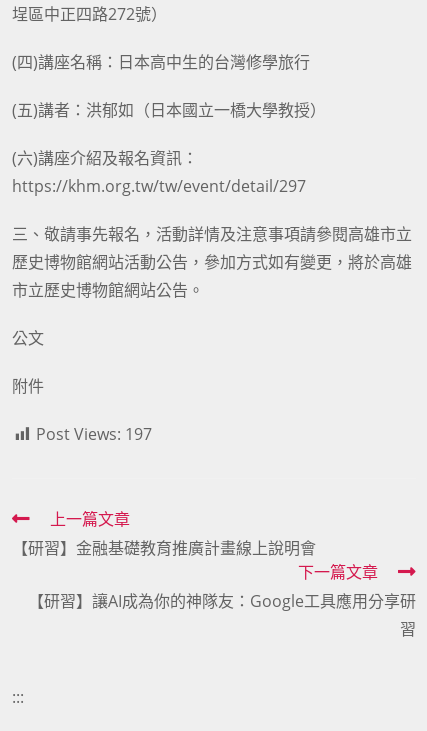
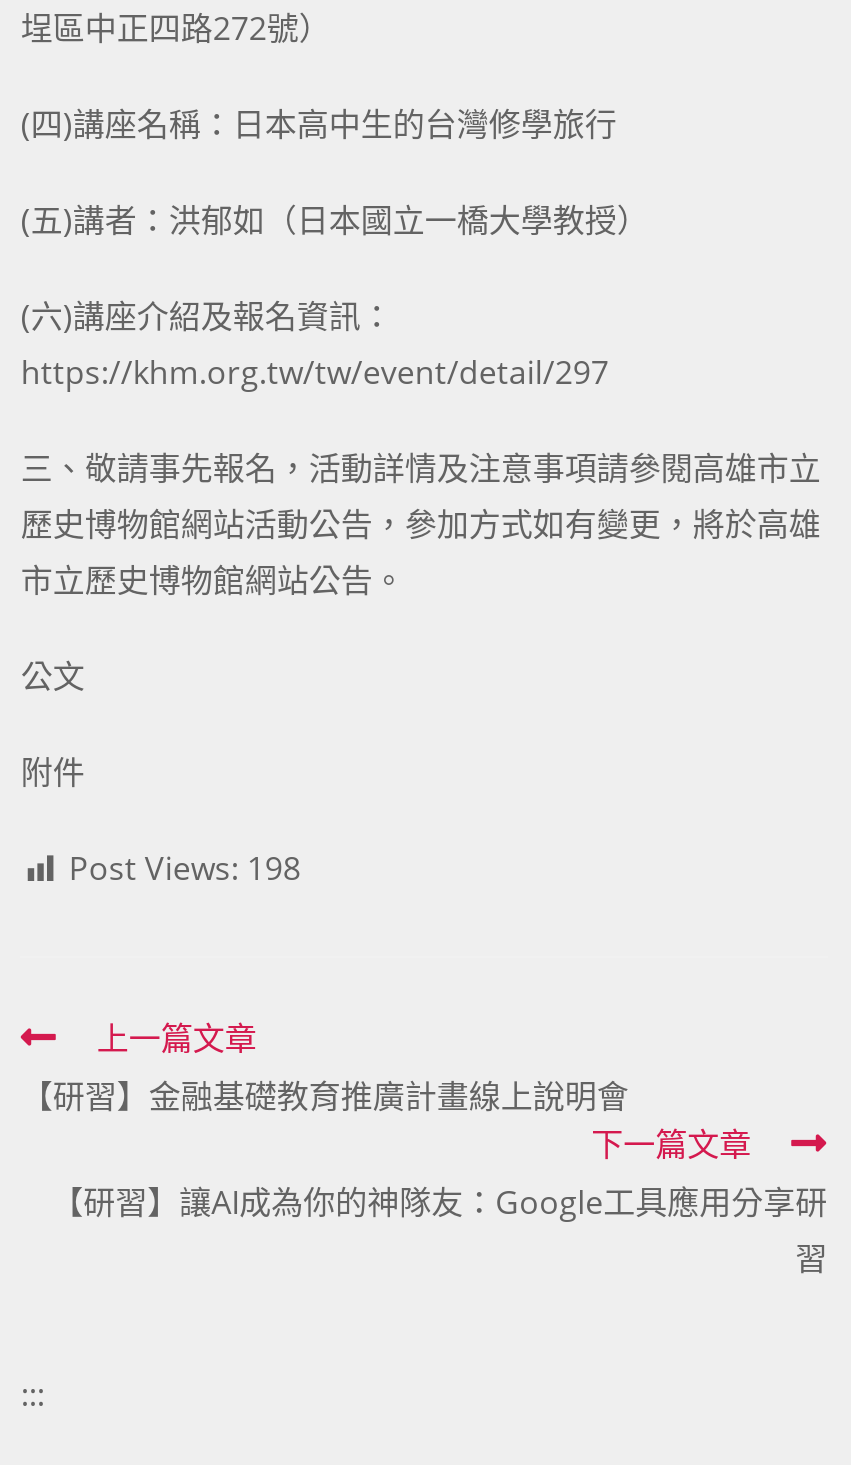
- Post Views: 197
+ Post Views: 198
